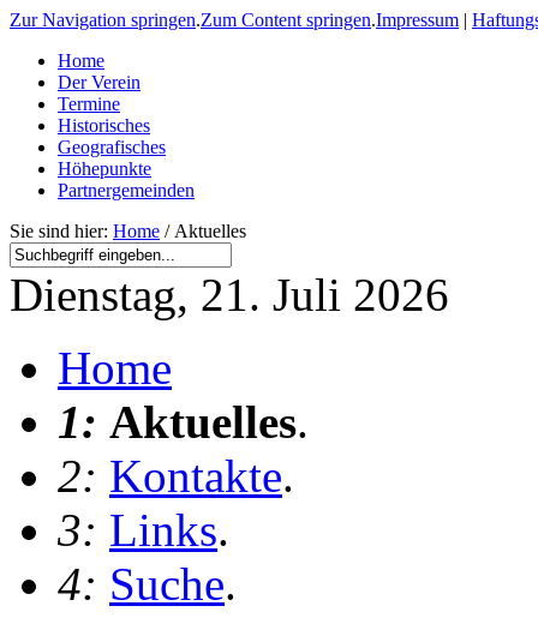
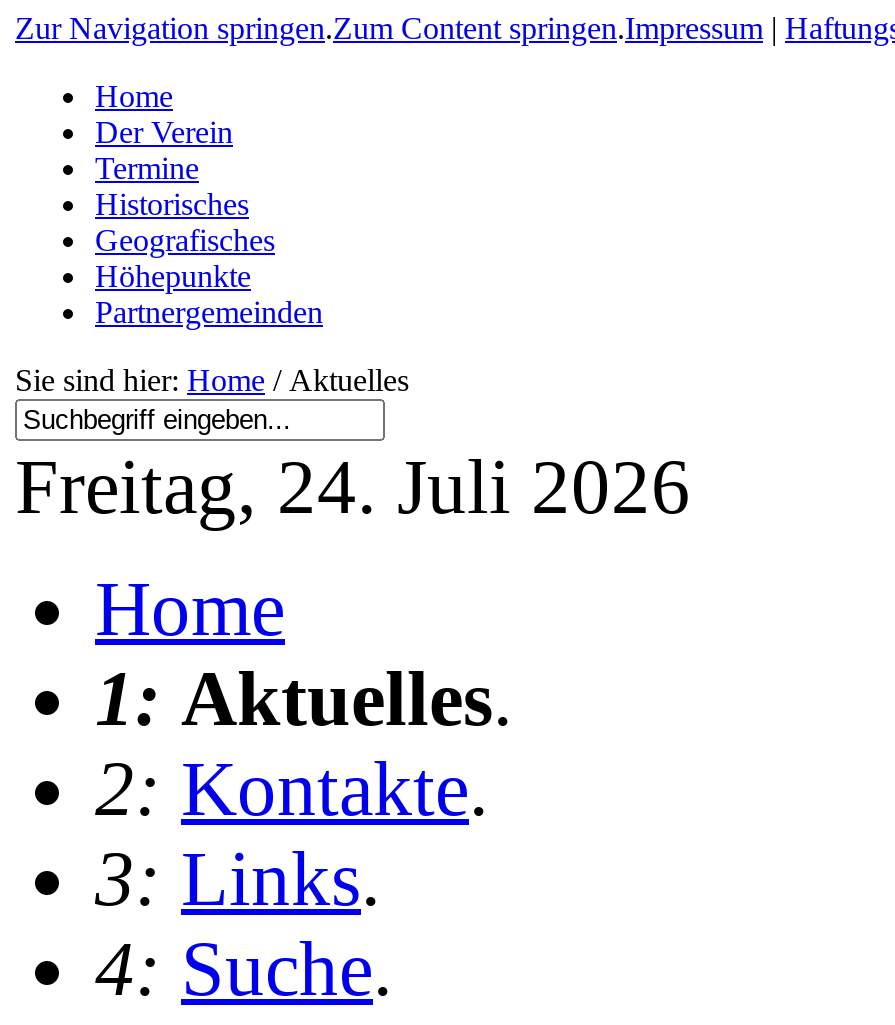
- Dienstag, 21. Juli 2026
+ Freitag, 24. Juli 2026
